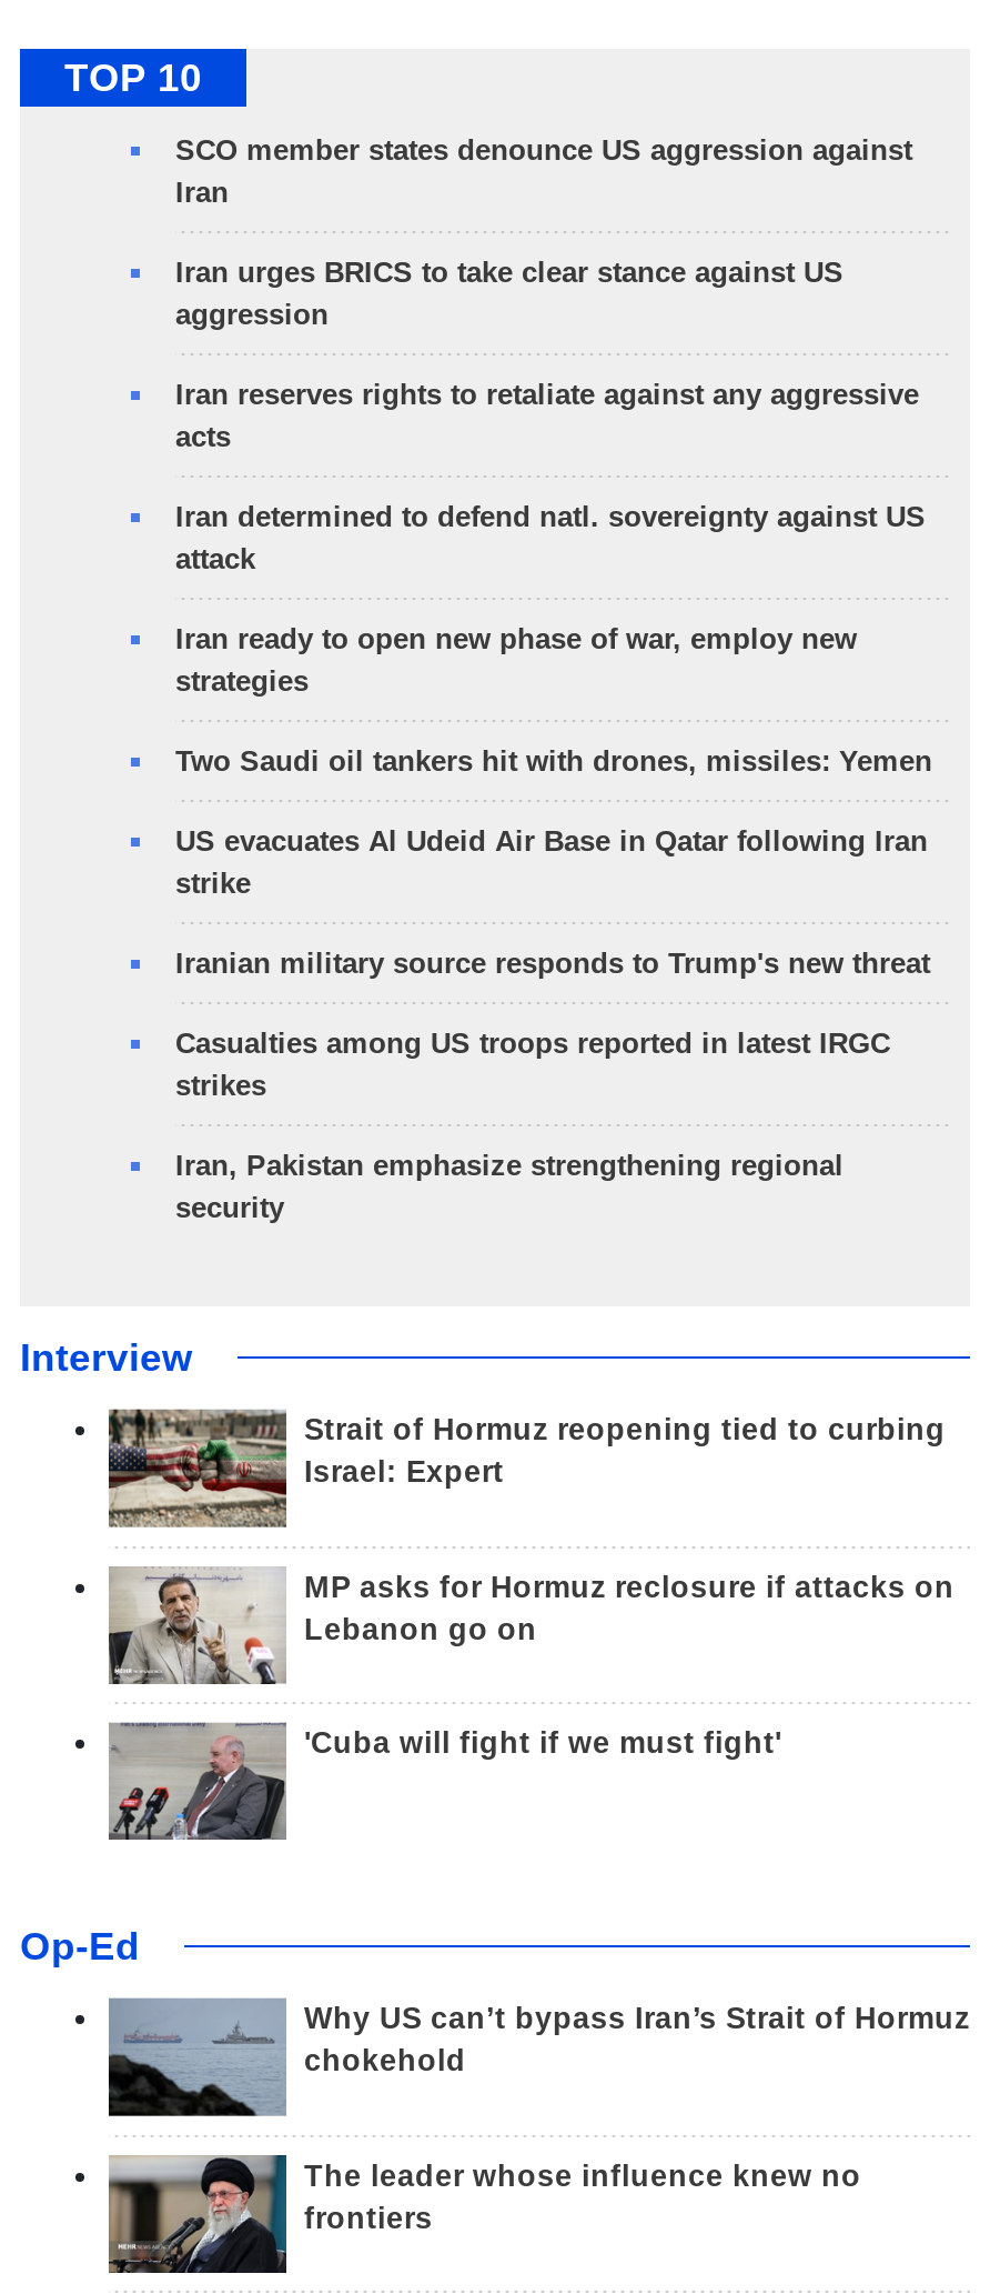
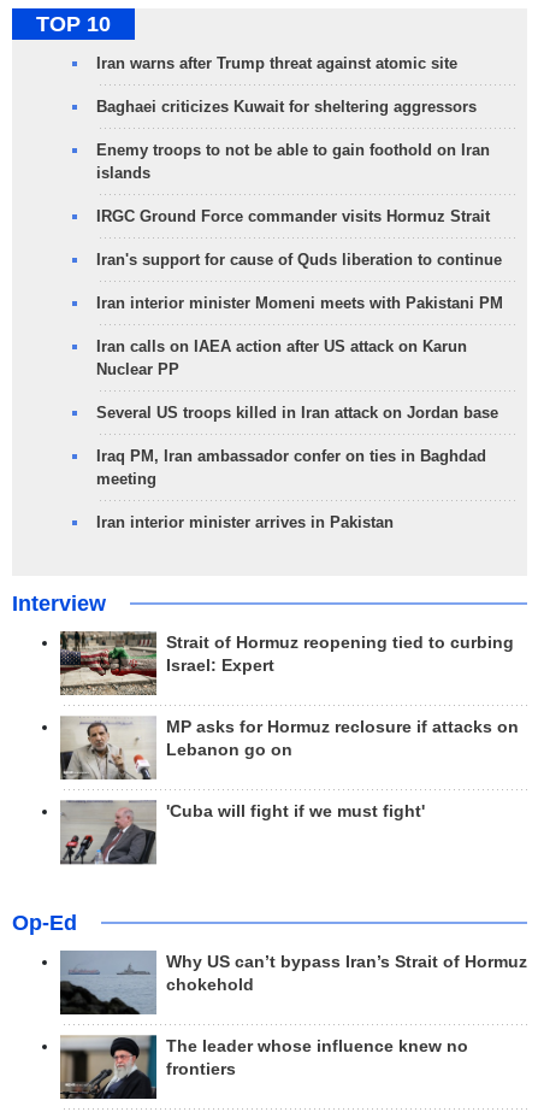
- SCO member states denounce US aggression against
- Iran
+ Iran warns after Trump threat against atomic site

- Iran urges BRICS to take clear stance against US
- aggression
+ Baghaei criticizes Kuwait for sheltering aggressors

- Iran reserves rights to retaliate against any aggressive
- acts
+ Enemy troops to not be able to gain foothold on Iran
+ islands

- Iran determined to defend natl. sovereignty against US
- attack
+ IRGC Ground Force commander visits Hormuz Strait

- Iran ready to open new phase of war, employ new
- strategies
+ Iran's support for cause of Quds liberation to continue

- Two Saudi oil tankers hit with drones, missiles: Yemen
+ Iran interior minister Momeni meets with Pakistani PM

- US evacuates Al Udeid Air Base in Qatar following Iran
- strike
+ Iran calls on IAEA action after US attack on Karun
+ Nuclear PP

- Iranian military source responds to Trump's new threat
+ Several US troops killed in Iran attack on Jordan base

- Casualties among US troops reported in latest IRGC
- strikes
+ Iraq PM, Iran ambassador confer on ties in Baghdad
+ meeting

- Iran, Pakistan emphasize strengthening regional
- security
+ Iran interior minister arrives in Pakistan
